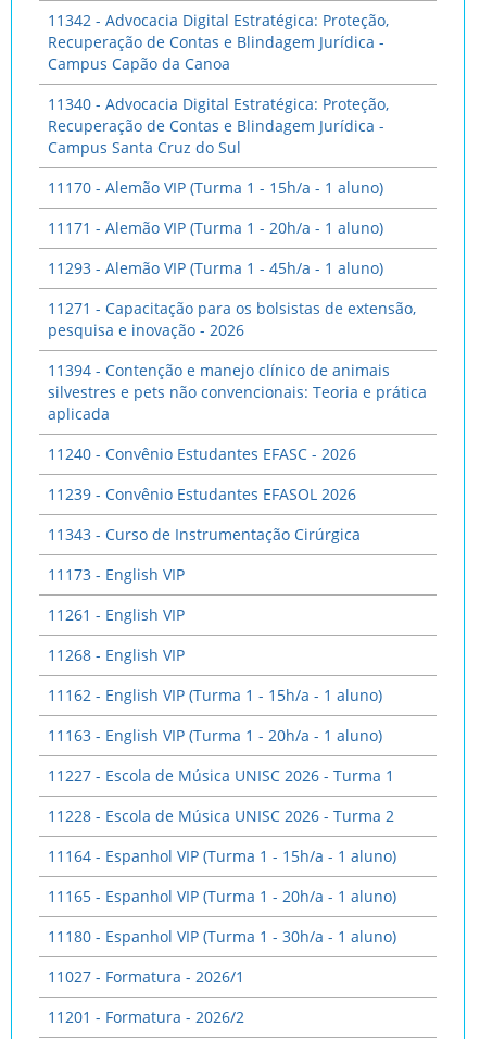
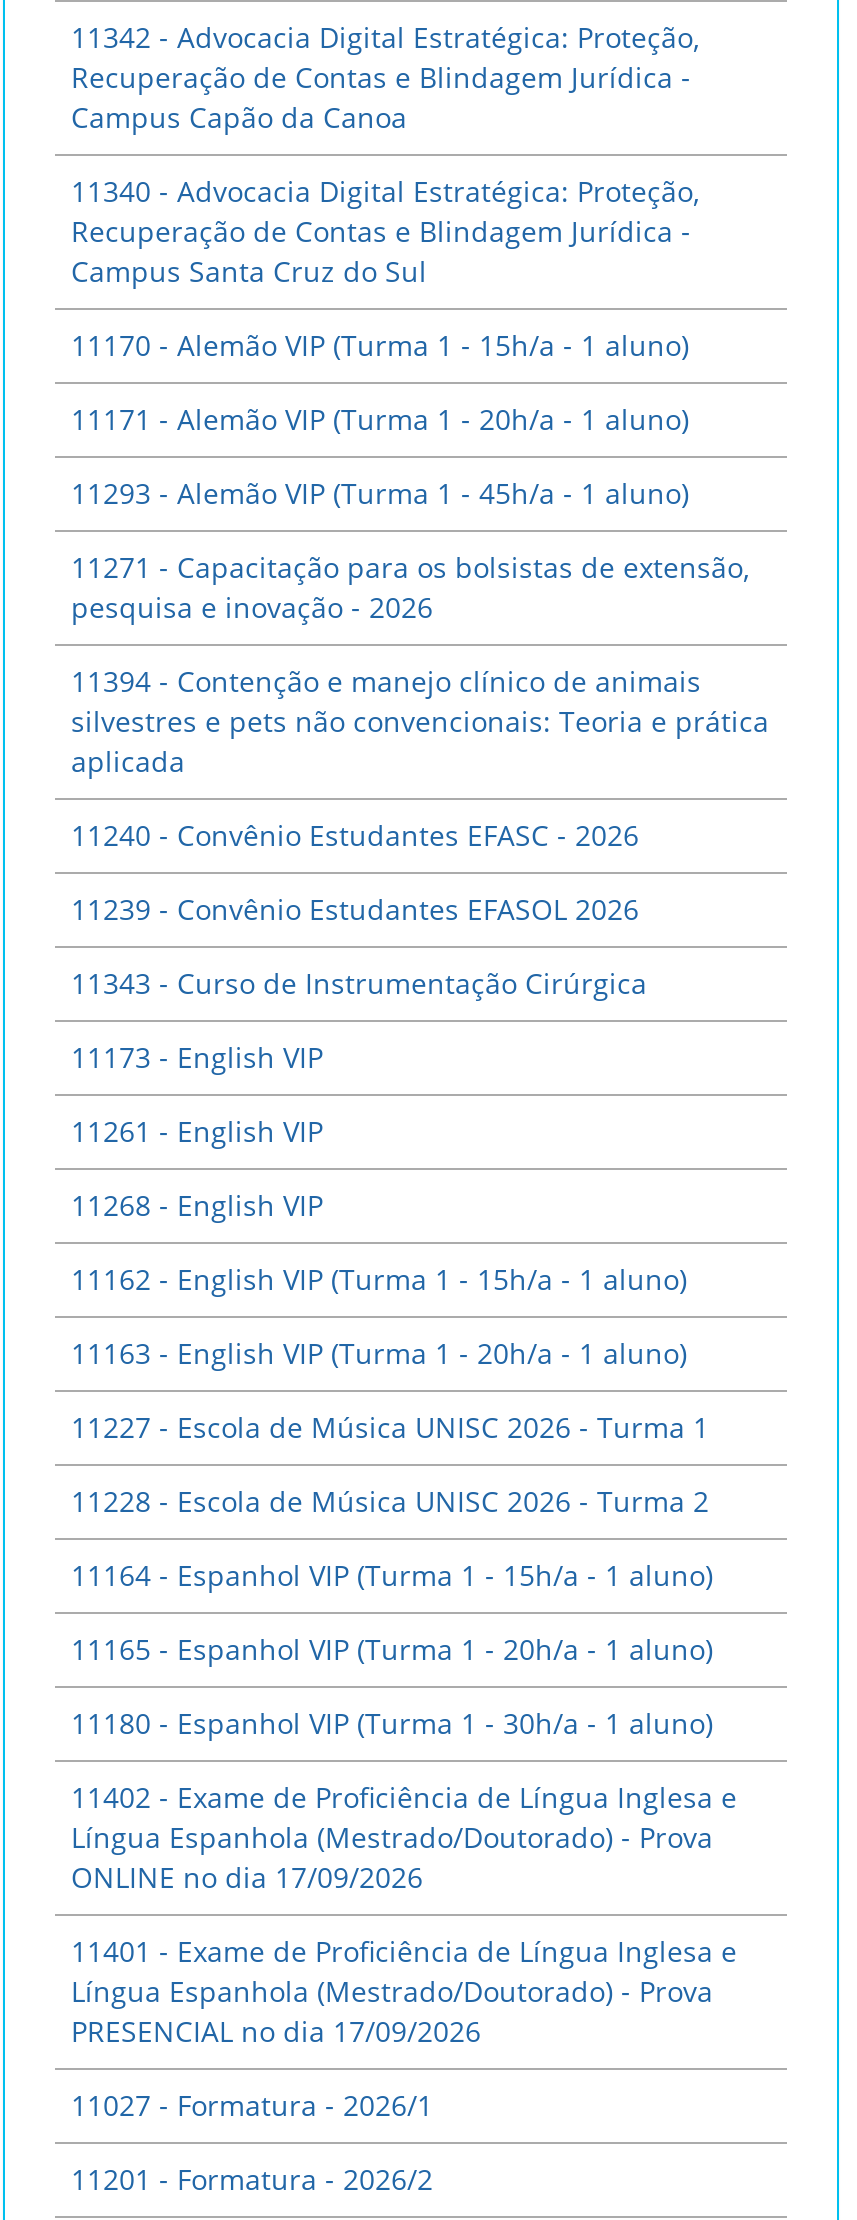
+ 11402 - Exame de Proficiência de Língua Inglesa e
+ Língua Espanhola (Mestrado/Doutorado) - Prova
+ ONLINE no dia 17/09/2026
+ 11401 - Exame de Proficiência de Língua Inglesa e
+ Língua Espanhola (Mestrado/Doutorado) - Prova
+ PRESENCIAL no dia 17/09/2026
